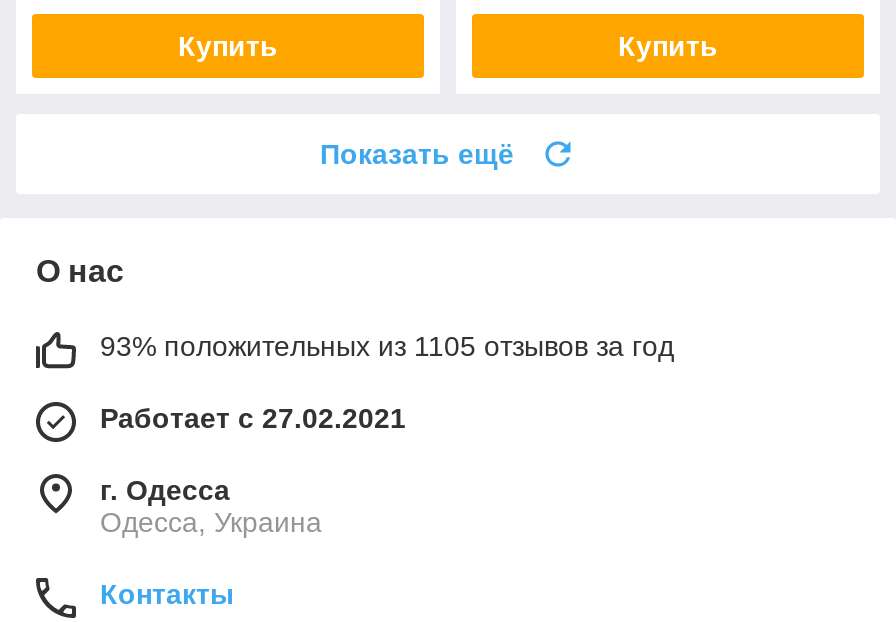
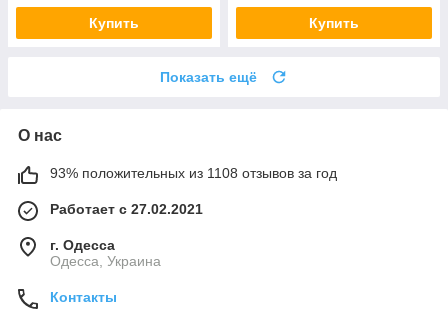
- 93% положительных из 1105 отзывов за год
+ 93% положительных из 1108 отзывов за год
